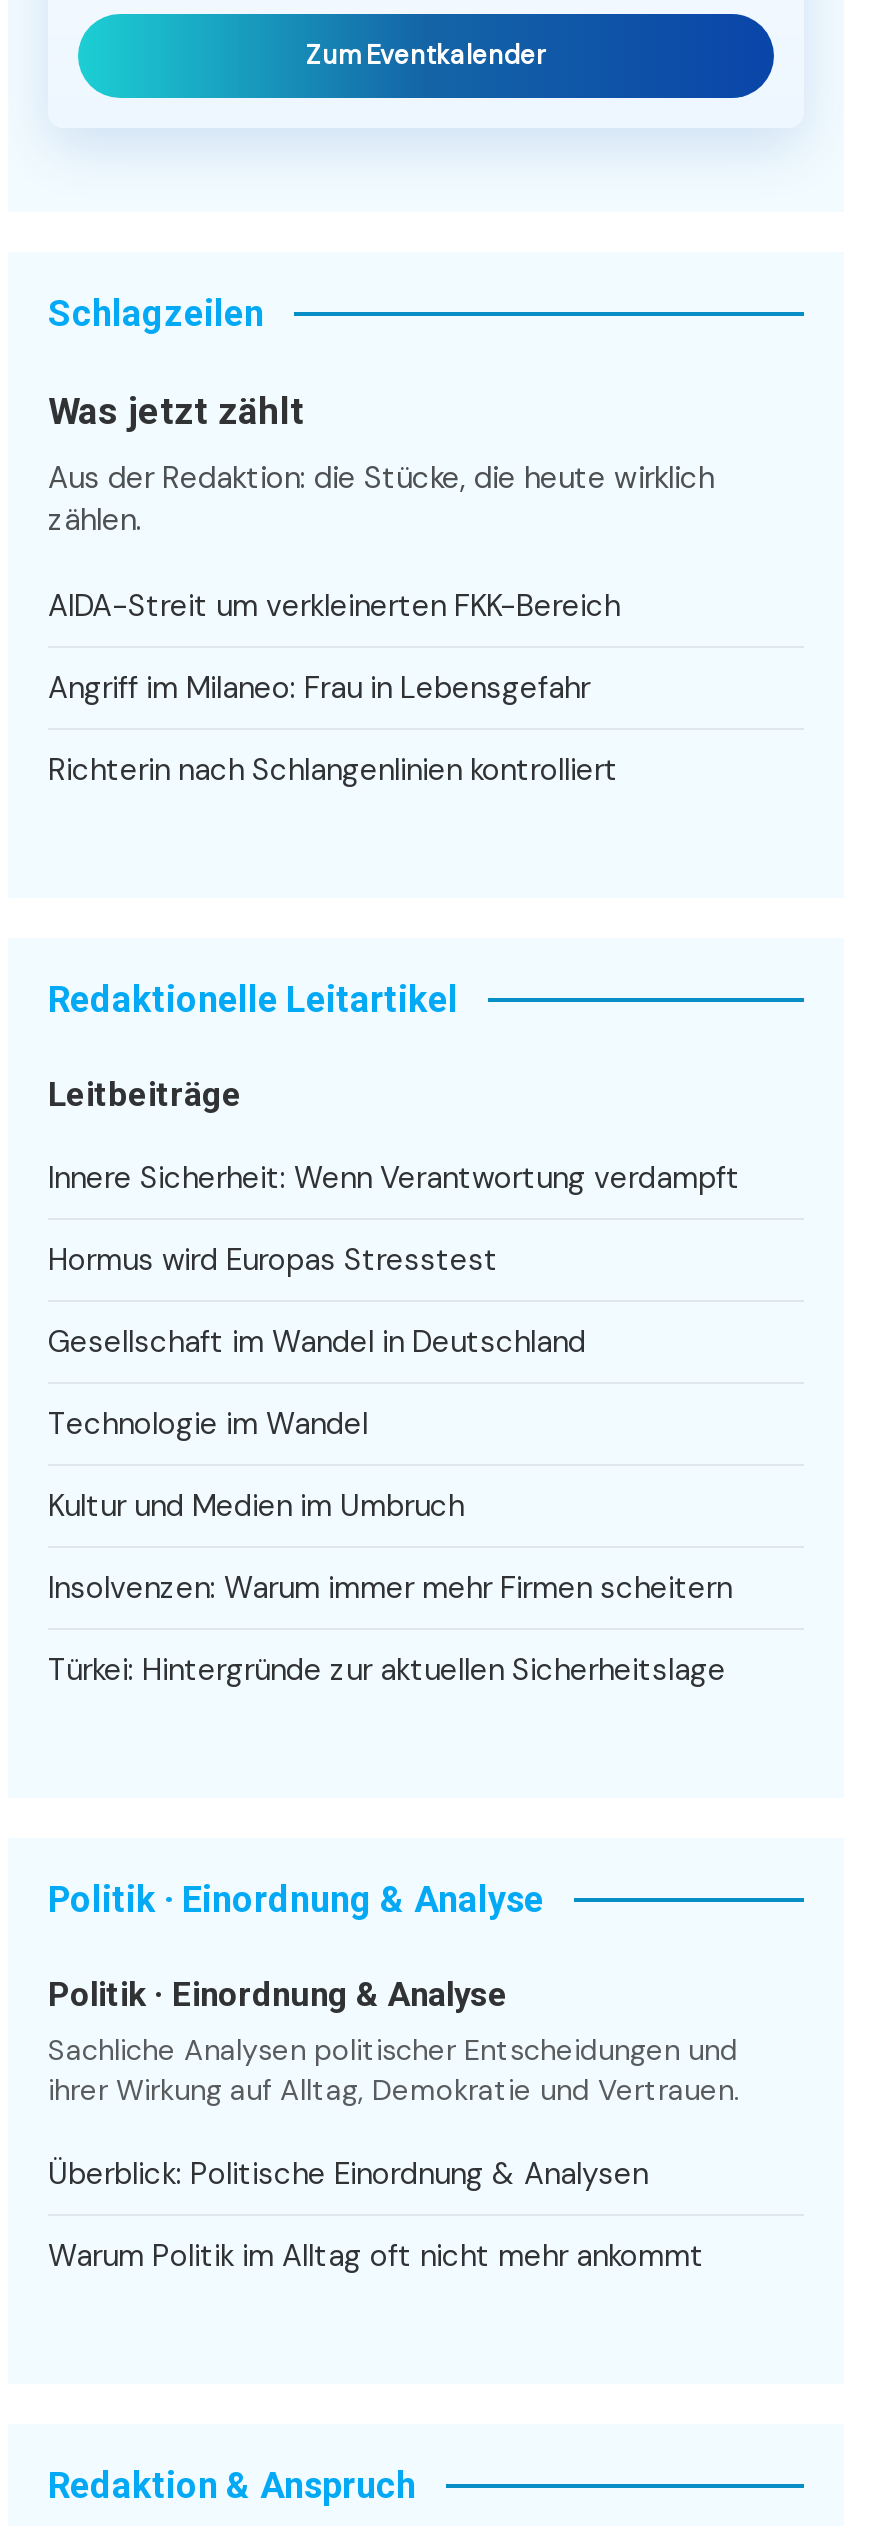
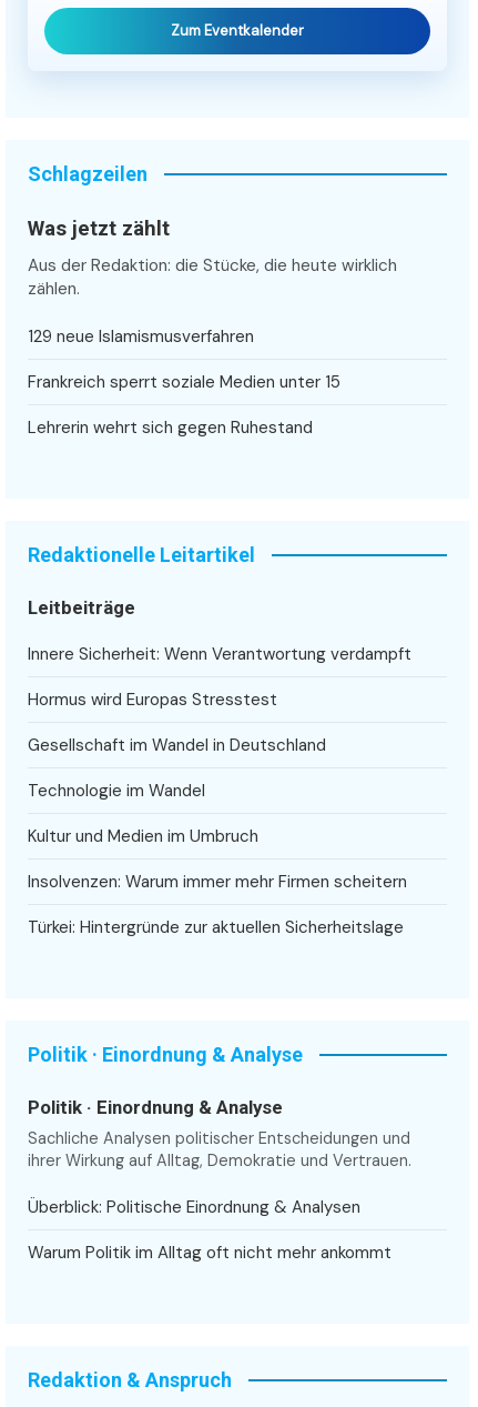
- AIDA-Streit um verkleinerten FKK-Bereich
+ 129 neue Islamismusverfahren

- Angriff im Milaneo: Frau in Lebensgefahr
+ Frankreich sperrt soziale Medien unter 15

- Richterin nach Schlangenlinien kontrolliert
+ Lehrerin wehrt sich gegen Ruhestand
